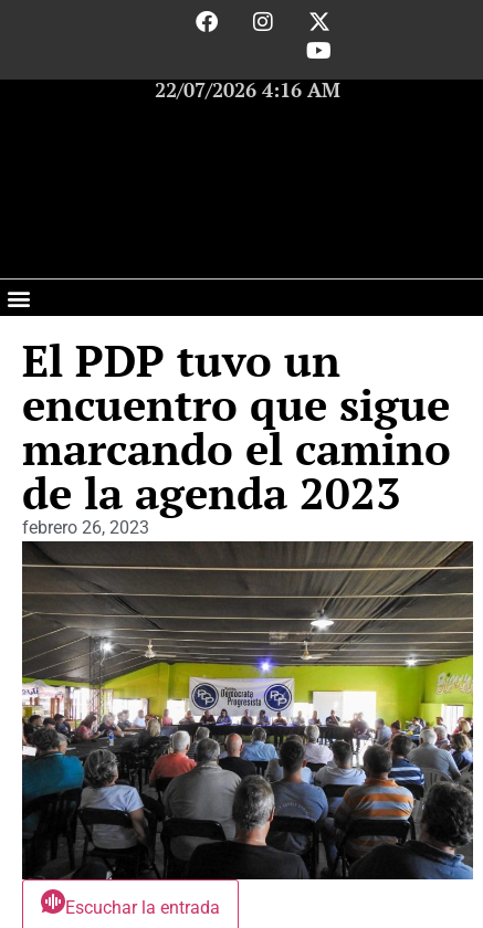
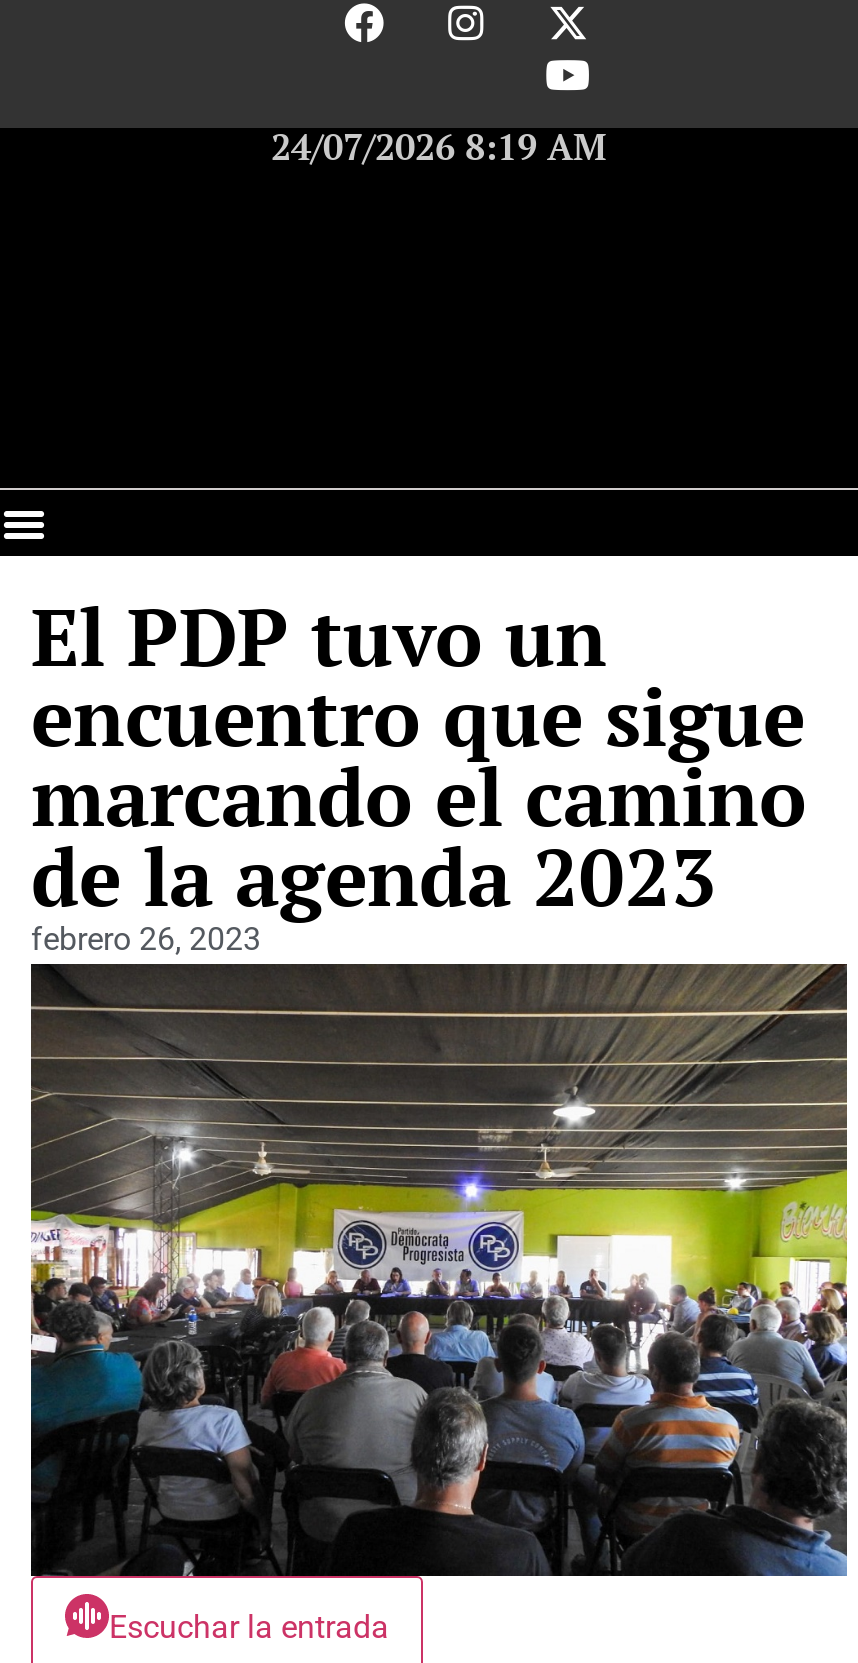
- 22/07/2026 4:16 AM
+ 24/07/2026 8:19 AM
